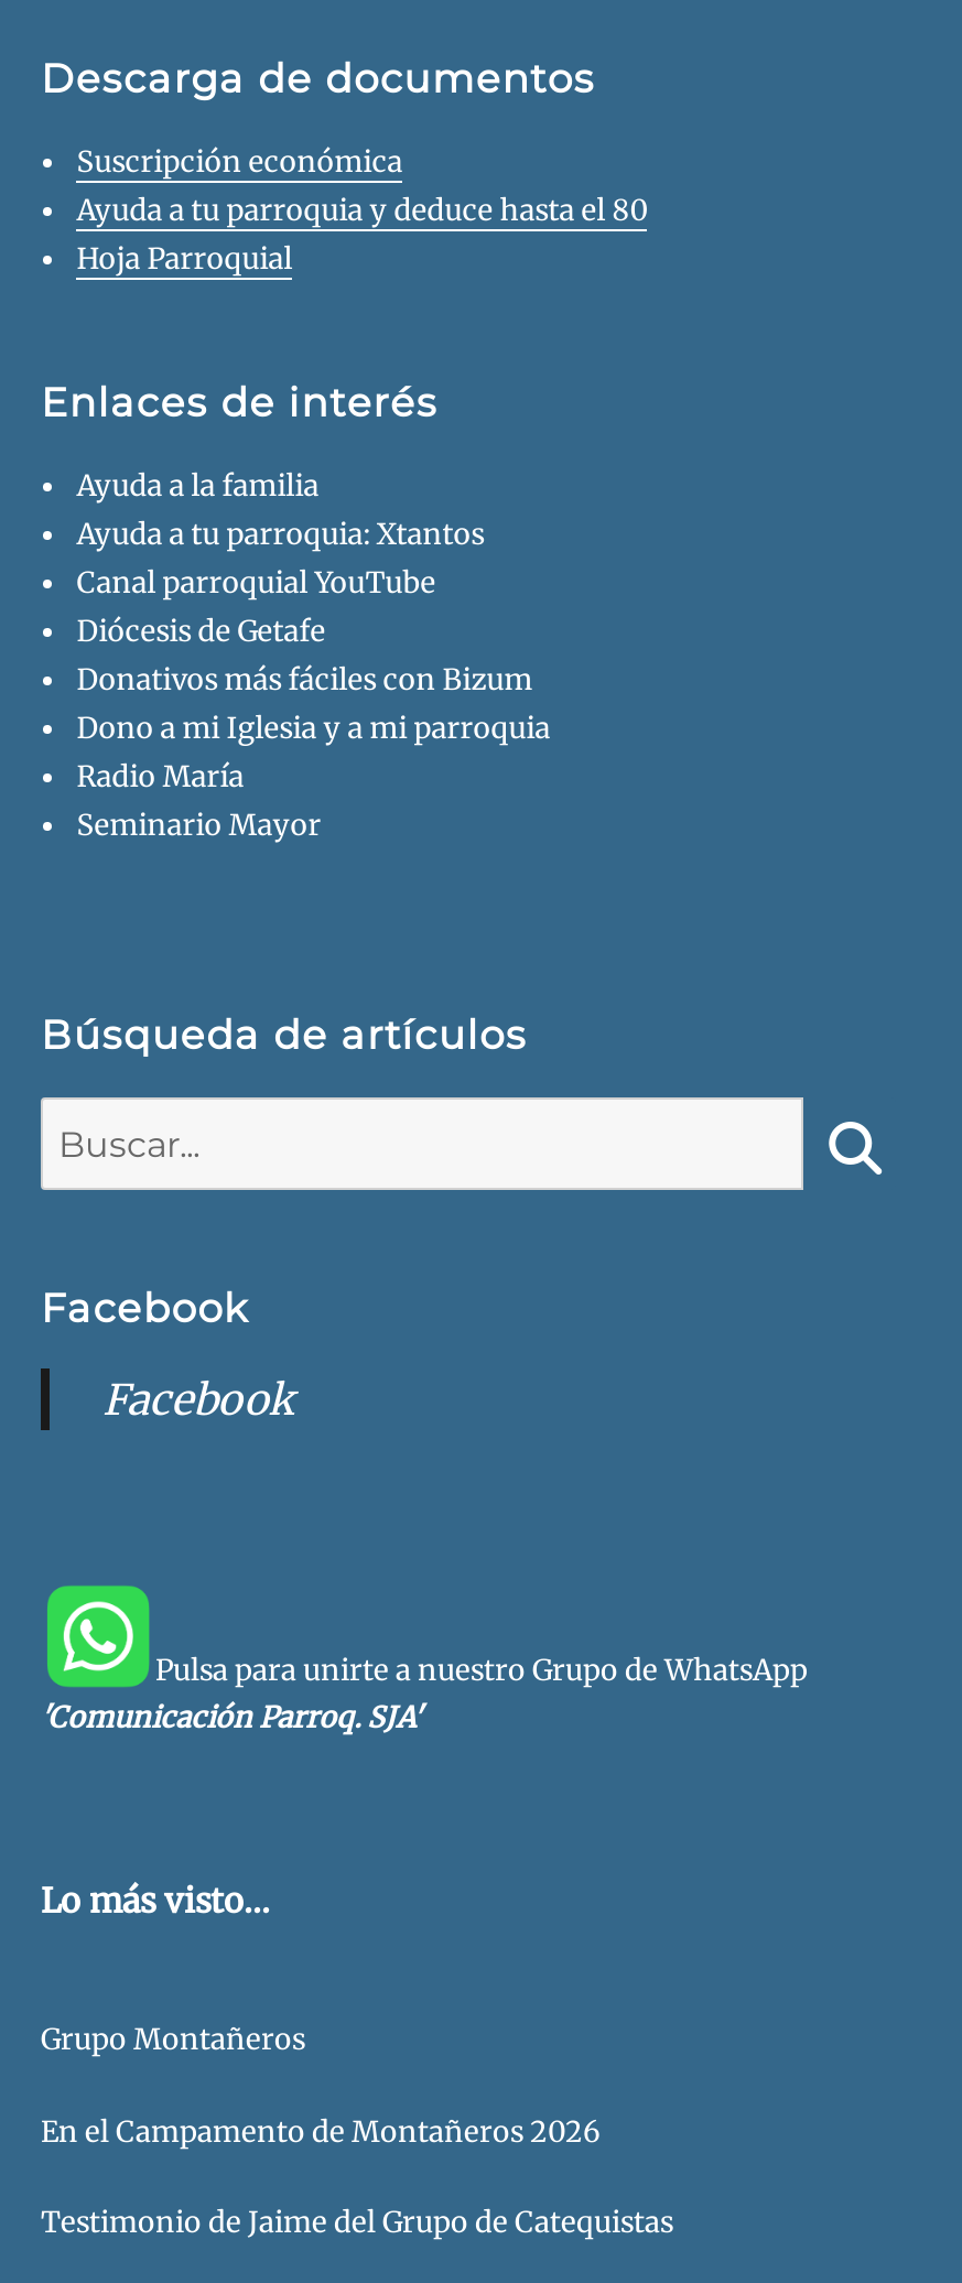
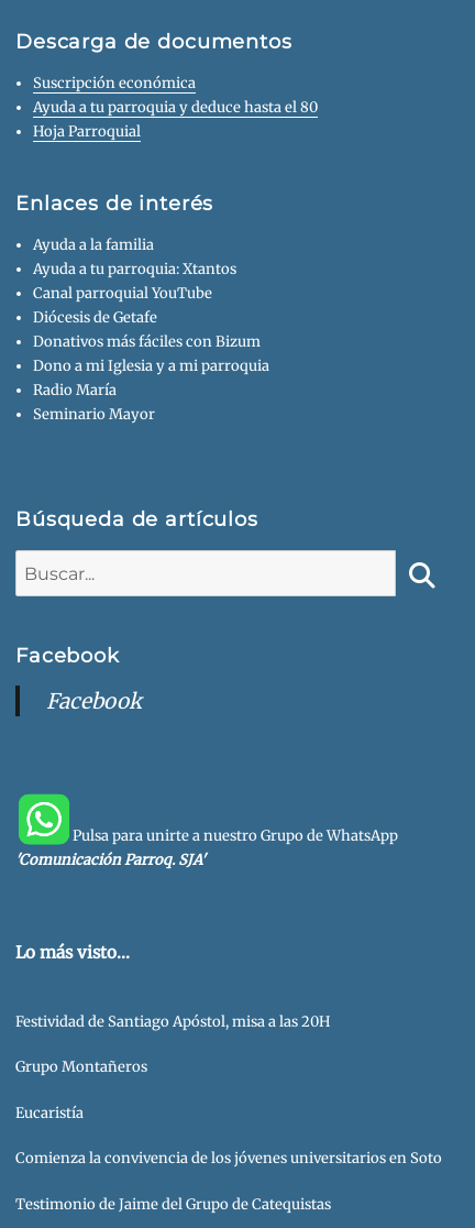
+ Festividad de Santiago Apóstol, misa a las 20H

- En el Campamento de Montañeros 2026
+ Eucaristía
+ Comienza la convivencia de los jóvenes universitarios en Soto
